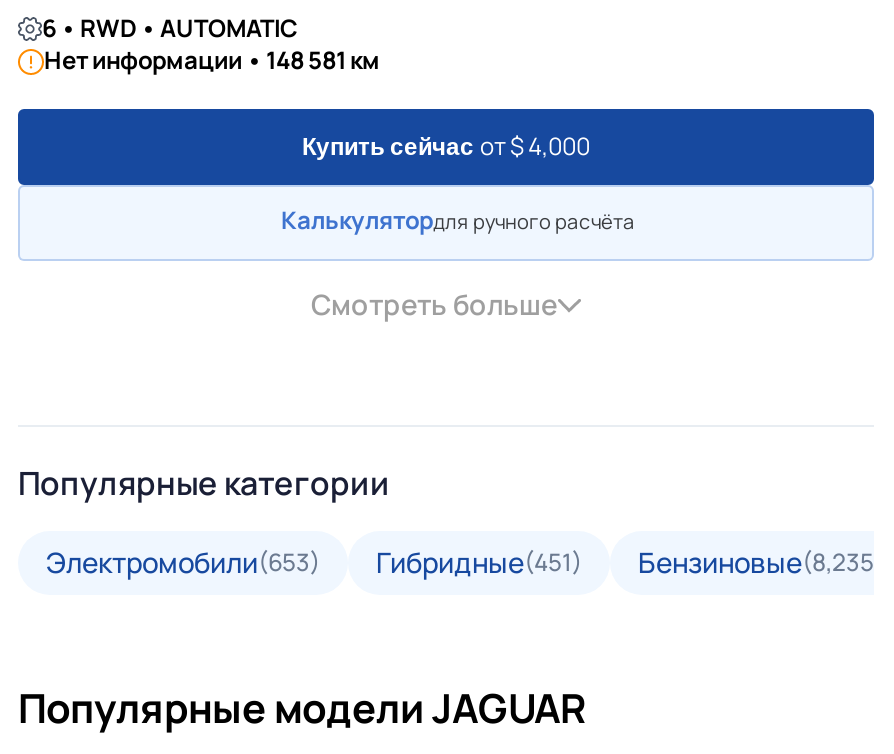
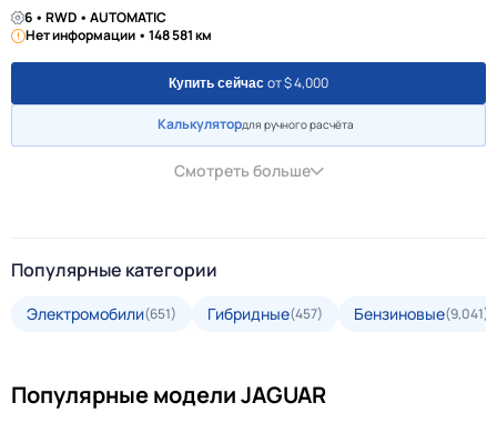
- Электромобили(653)
+ Электромобили(651)

- Гибридные(451)
+ Гибридные(457)

- Бензиновые(8,235)
+ Бензиновые(9,041)
